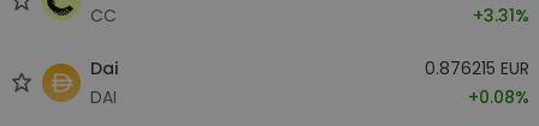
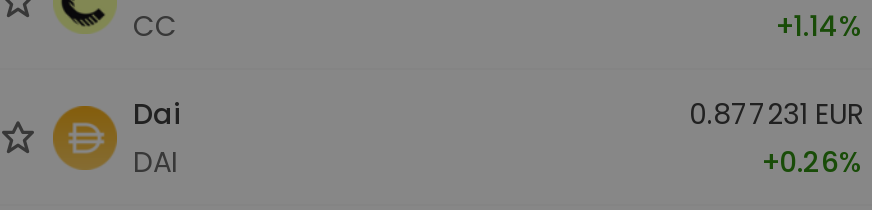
- +3.31%
+ +1.14%

- 0.876215 EUR
+ 0.877231 EUR

- +0.08%
+ +0.26%
